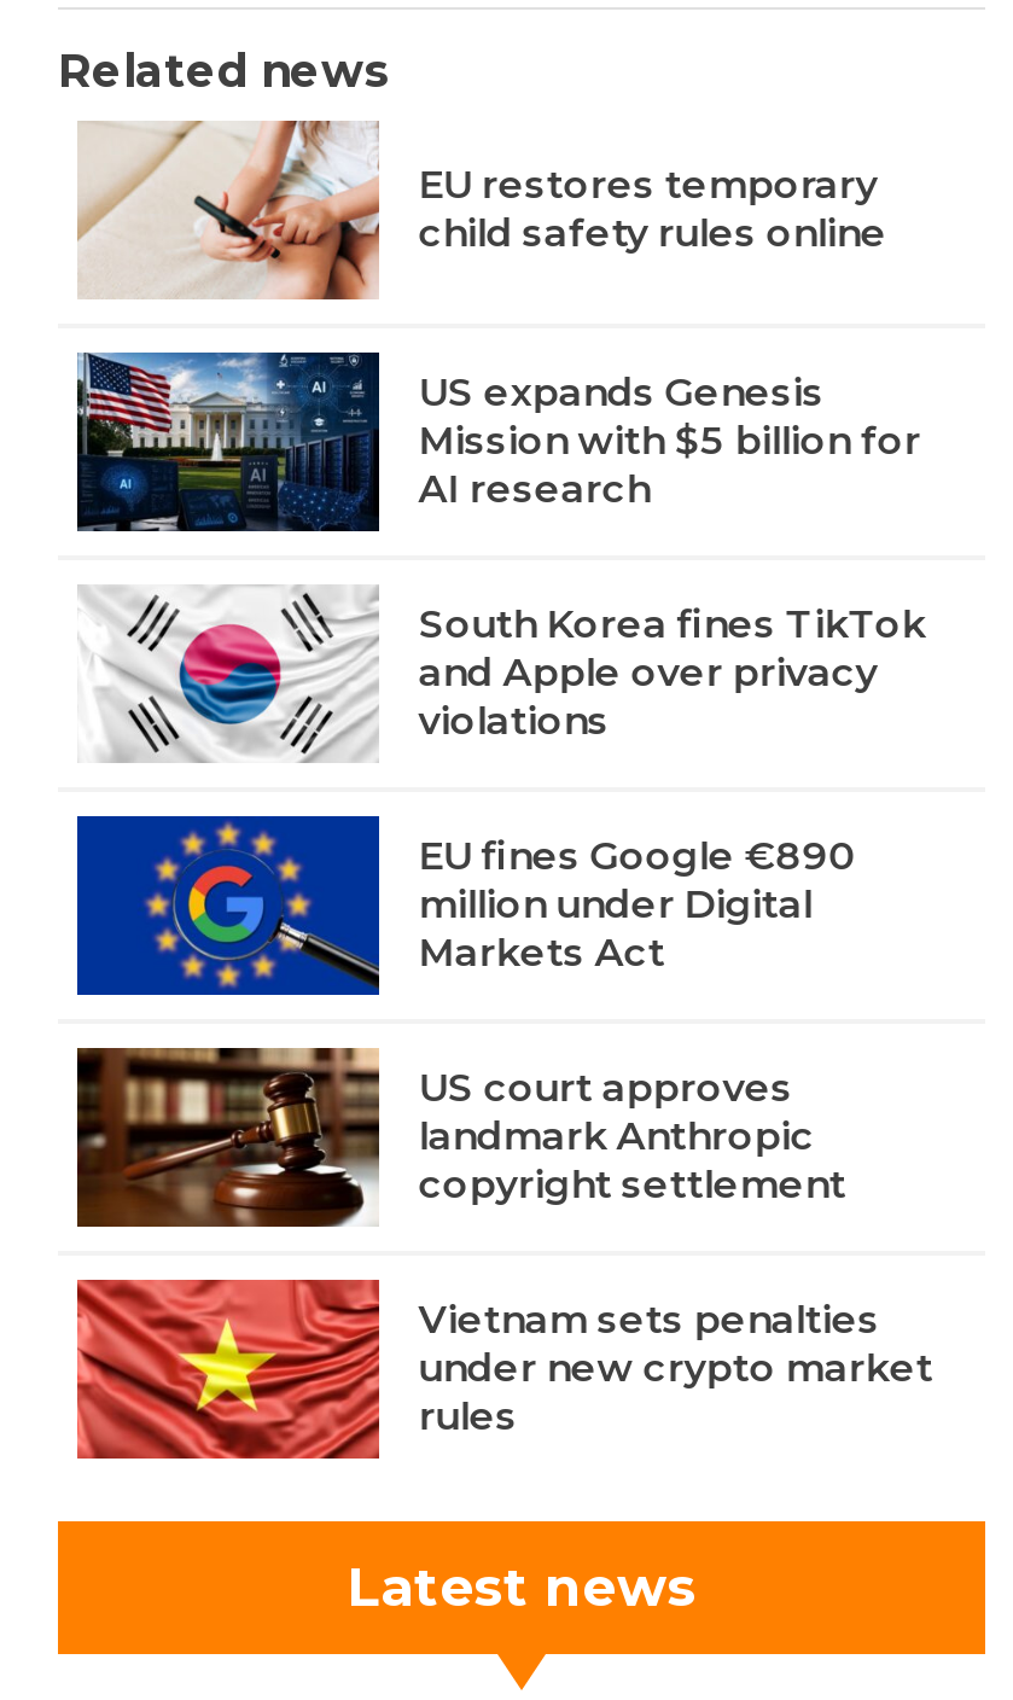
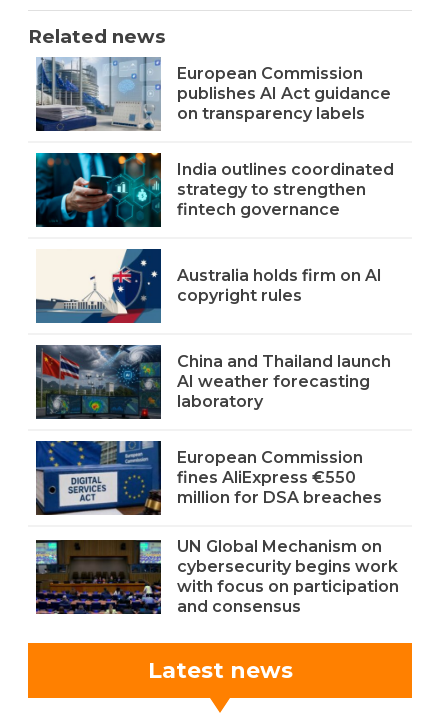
- [image]
- EU restores temporary
- child safety rules online
+ [image]
+ European Commission
+ publishes AI Act guidance
+ on transparency labels

- [image]
- US expands Genesis
- Mission with $5 billion for
- AI research
+ [image]
+ India outlines coordinated
+ strategy to strengthen
+ fintech governance

- [image]
- South Korea fines TikTok
- and Apple over privacy
- violations
+ [image]
+ Australia holds firm on AI
+ copyright rules

- [image]
- EU fines Google €890
- million under Digital
- Markets Act
+ [image]
+ China and Thailand launch
+ AI weather forecasting
+ laboratory

- [image]
- US court approves
- landmark Anthropic
- copyright settlement
+ [image]
+ European Commission
+ fines AliExpress €550
+ million for DSA breaches

- [image]
- Vietnam sets penalties
- under new crypto market
- rules
+ [image]
+ UN Global Mechanism on
+ cybersecurity begins work
+ with focus on participation
+ and consensus
